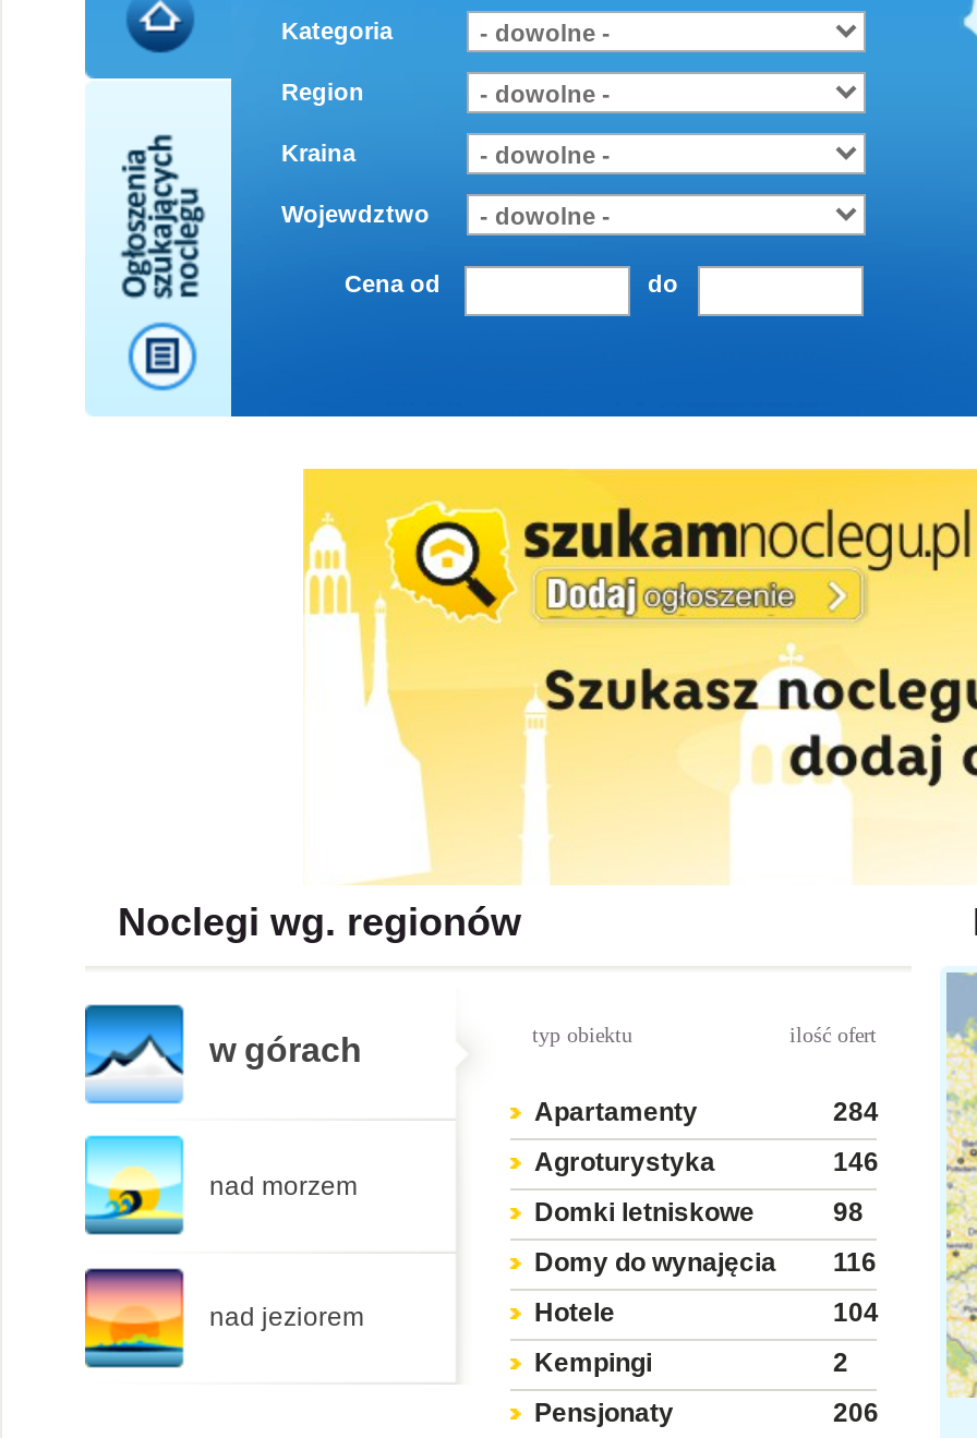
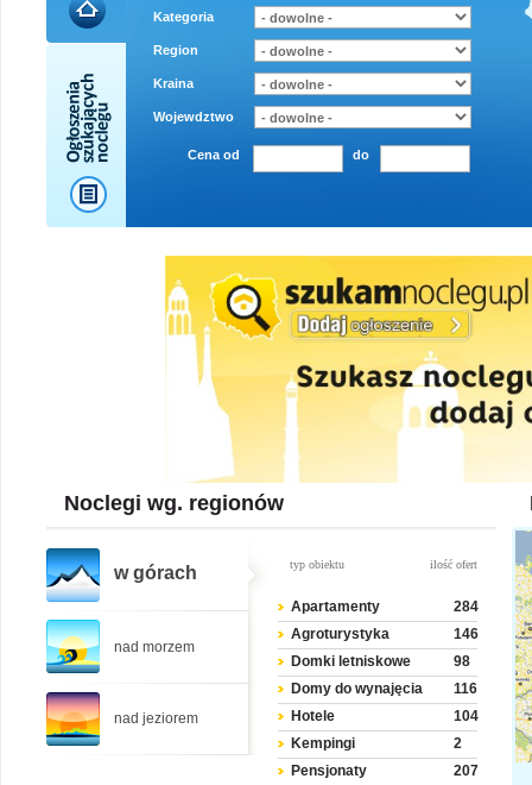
- 206
+ 207
